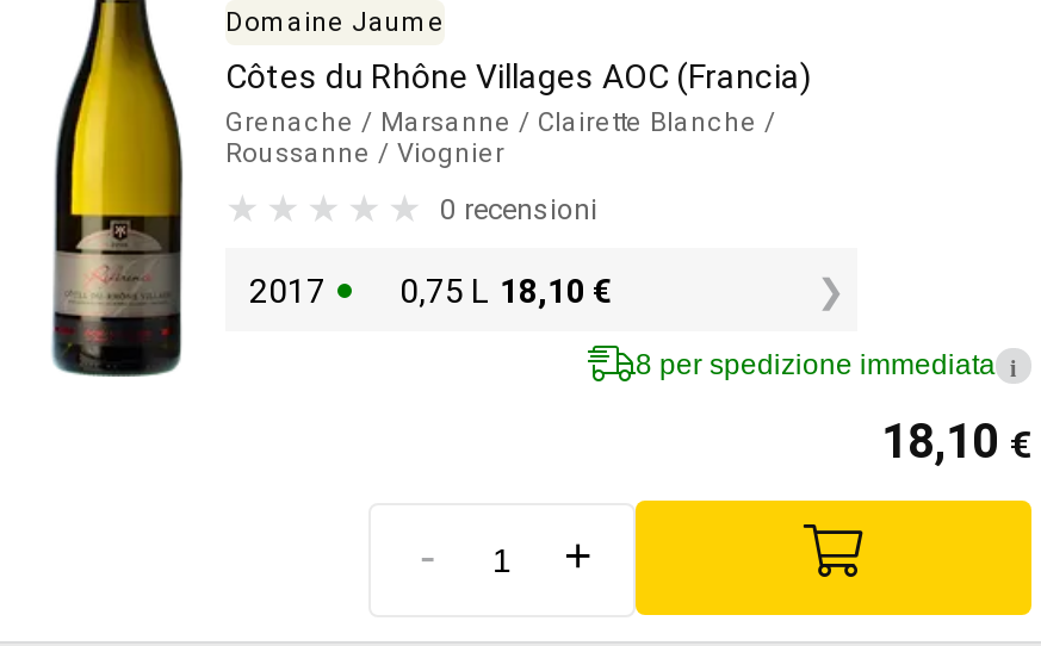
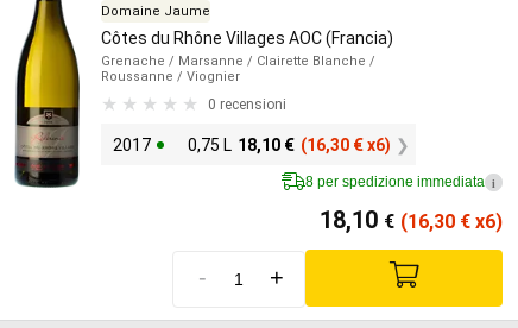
- 2017 0,75 L 18,10 €
+ 2017 0,75 L 18,10 € (16,30 €x6)

- 18,10 €
+ 18,10 € (16,30 €x6)
